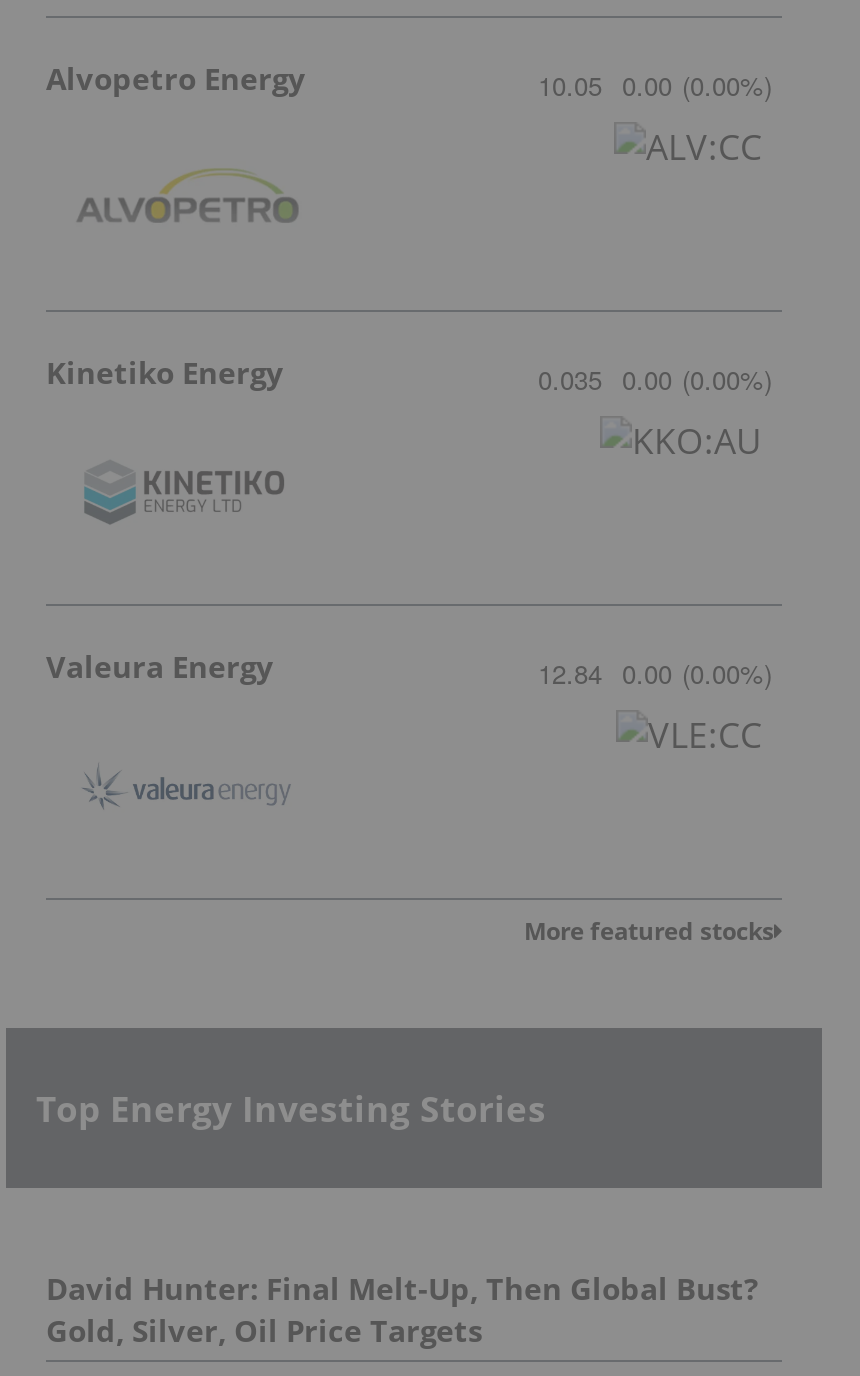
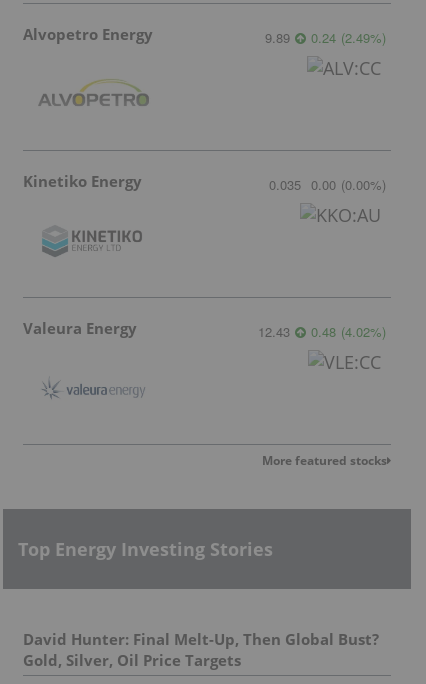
- 10.05 0.00 (0.00%)
+ 9.89
+ 0.24 (2.49%)

- 12.84 0.00 (0.00%)
+ 12.43
+ 0.48 (4.02%)
